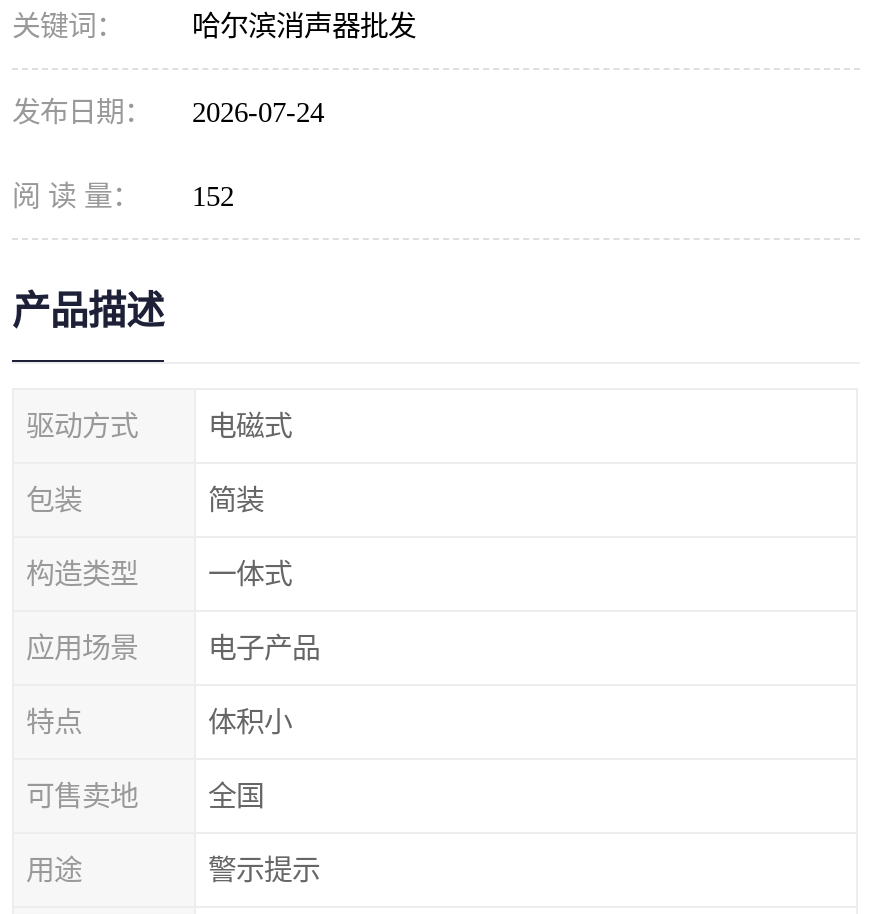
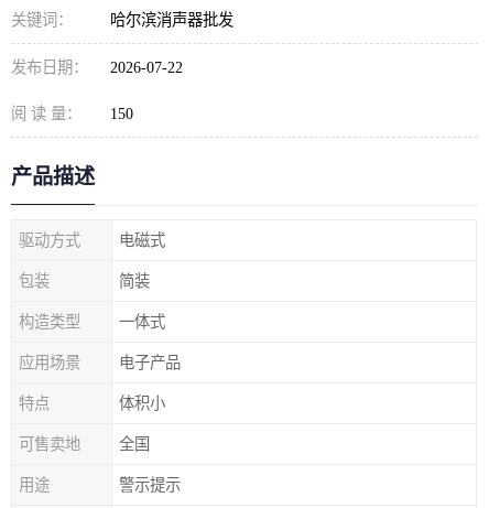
- 发布日期： 2026-07-24
+ 发布日期： 2026-07-22

- 阅 读 量： 152
+ 阅 读 量： 150
